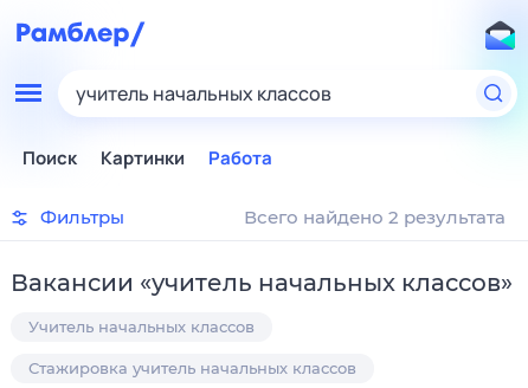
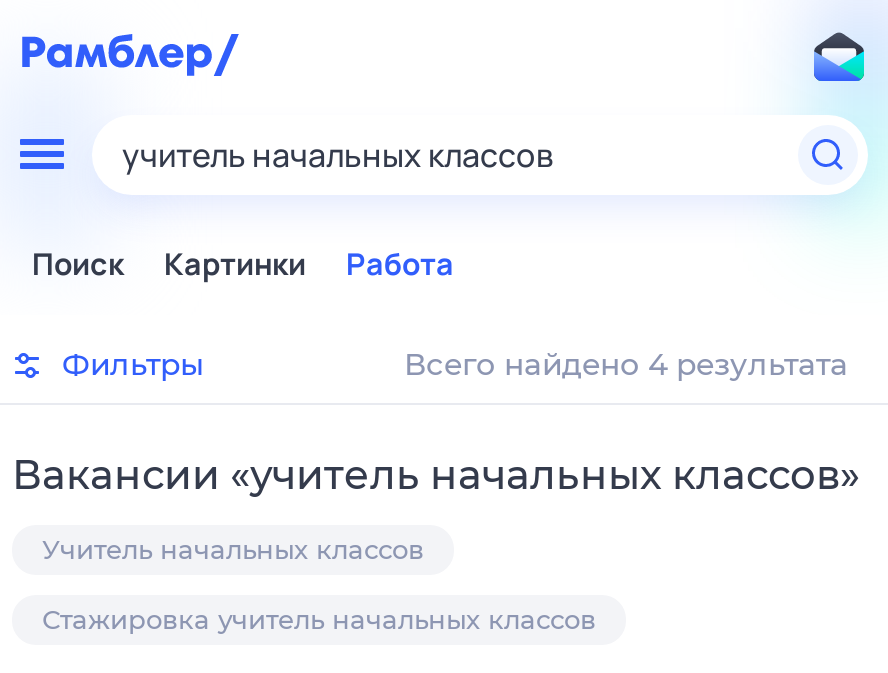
- Всего найдено 2 результата
+ Всего найдено 4 результата
